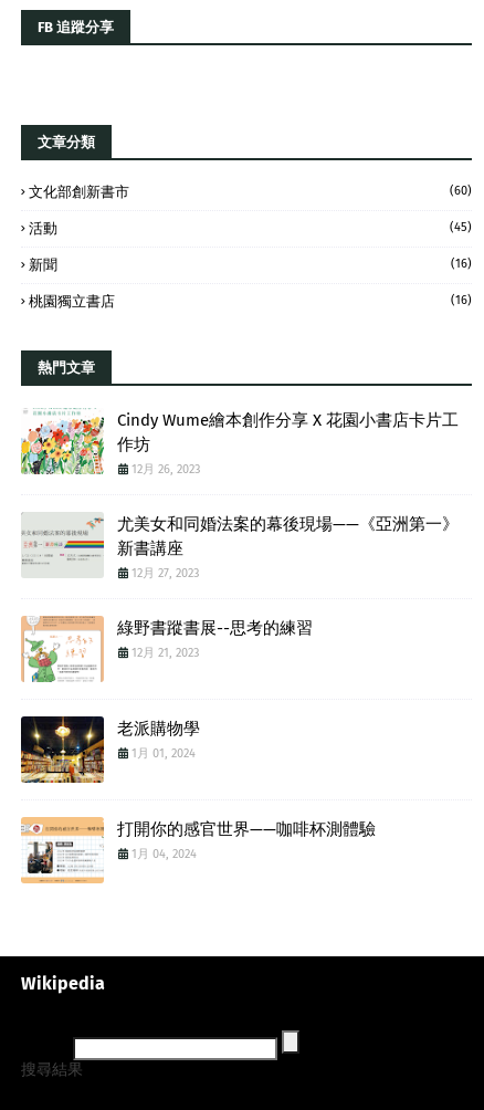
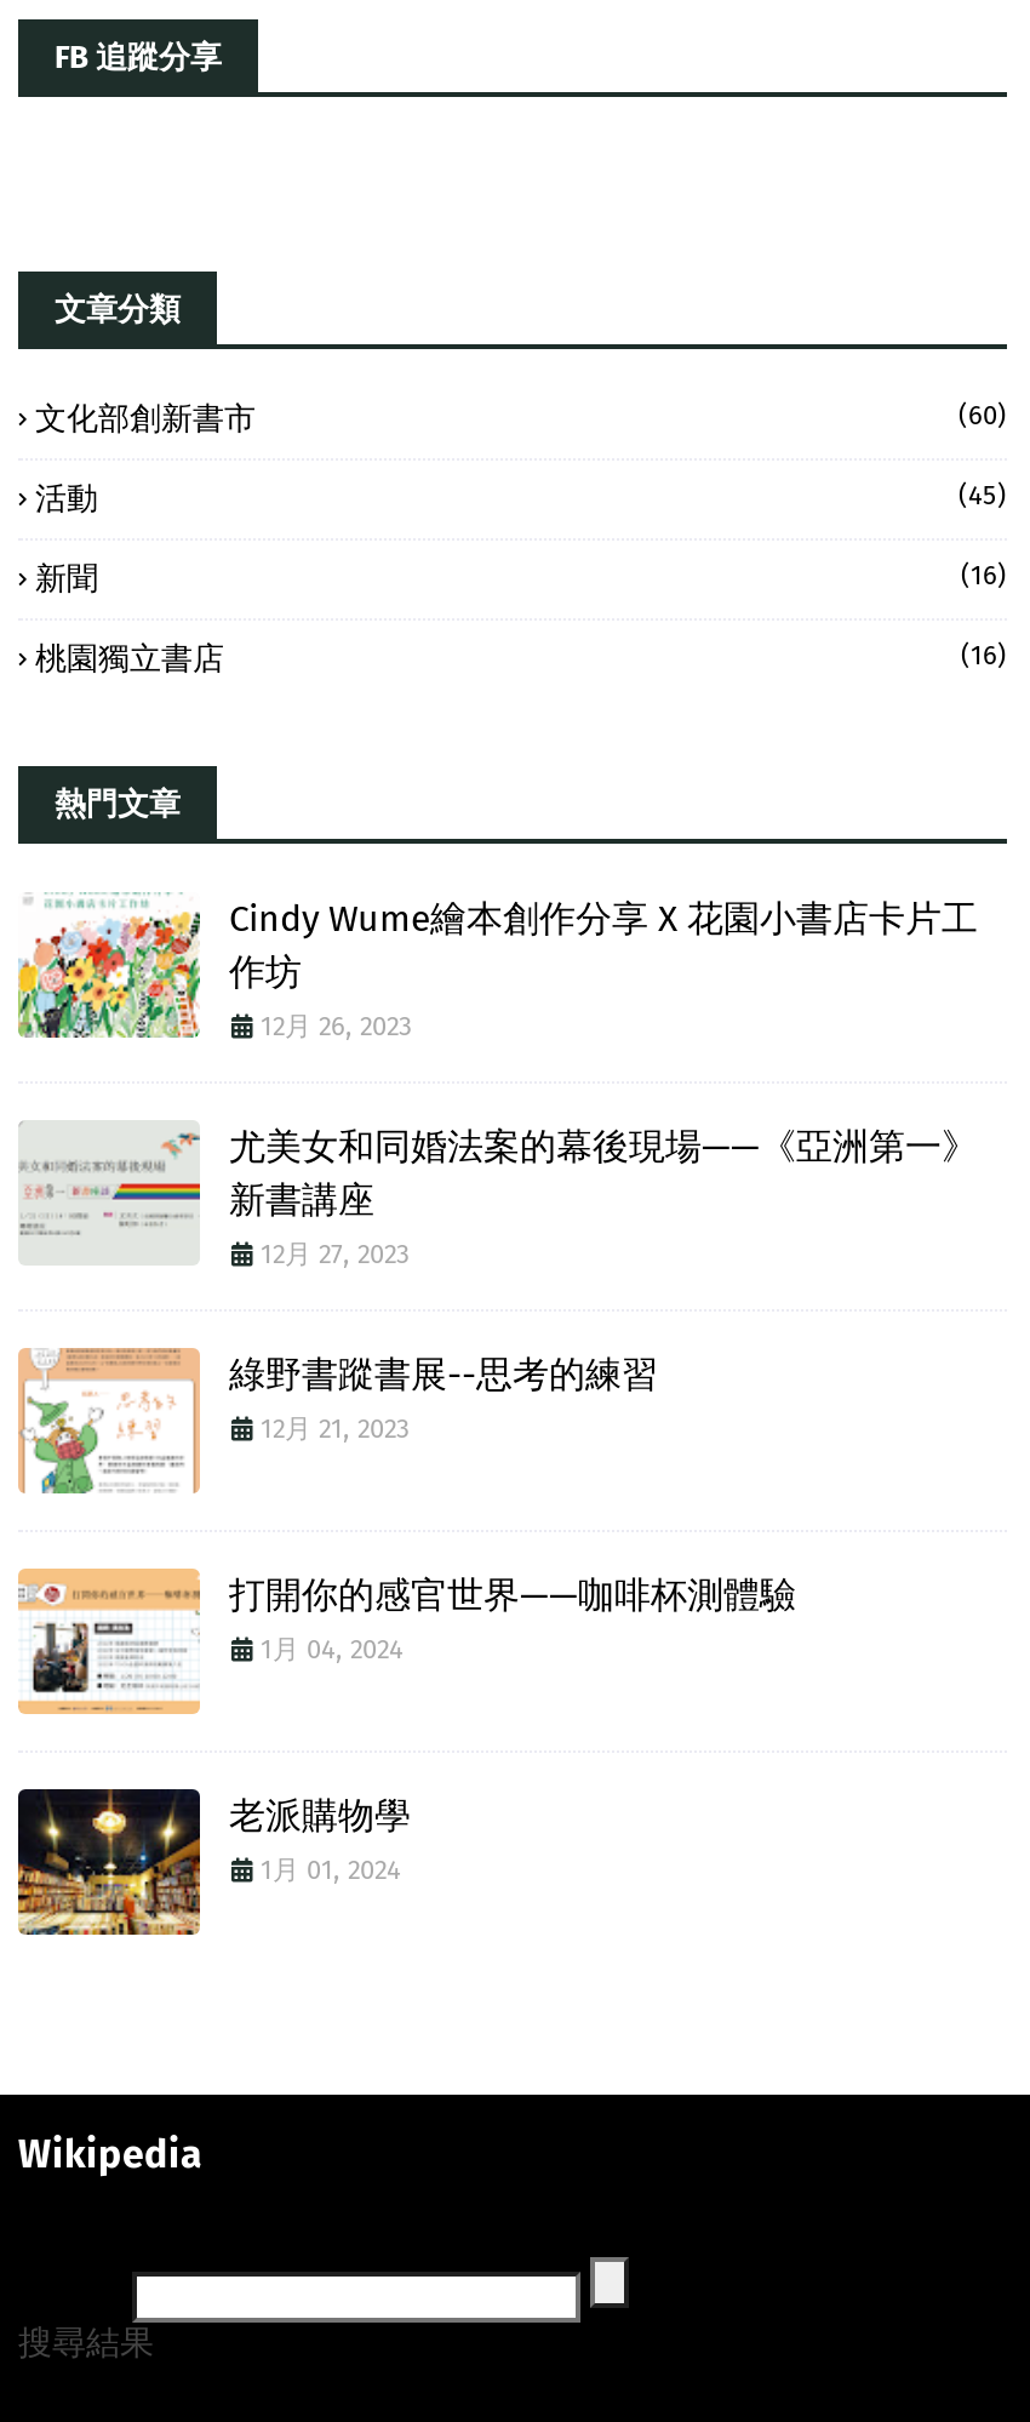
moved down: [image] | 老派購物學 | 1月 01, 2024

moved up: [image] | 打開你的感官世界——咖啡杯測體驗 | 1月 04, 2024
